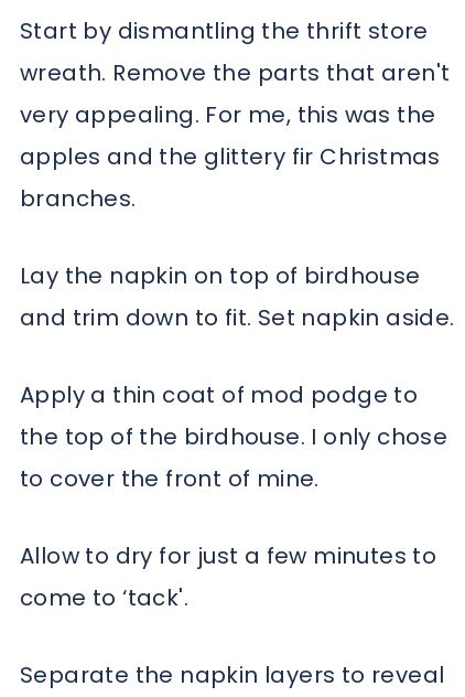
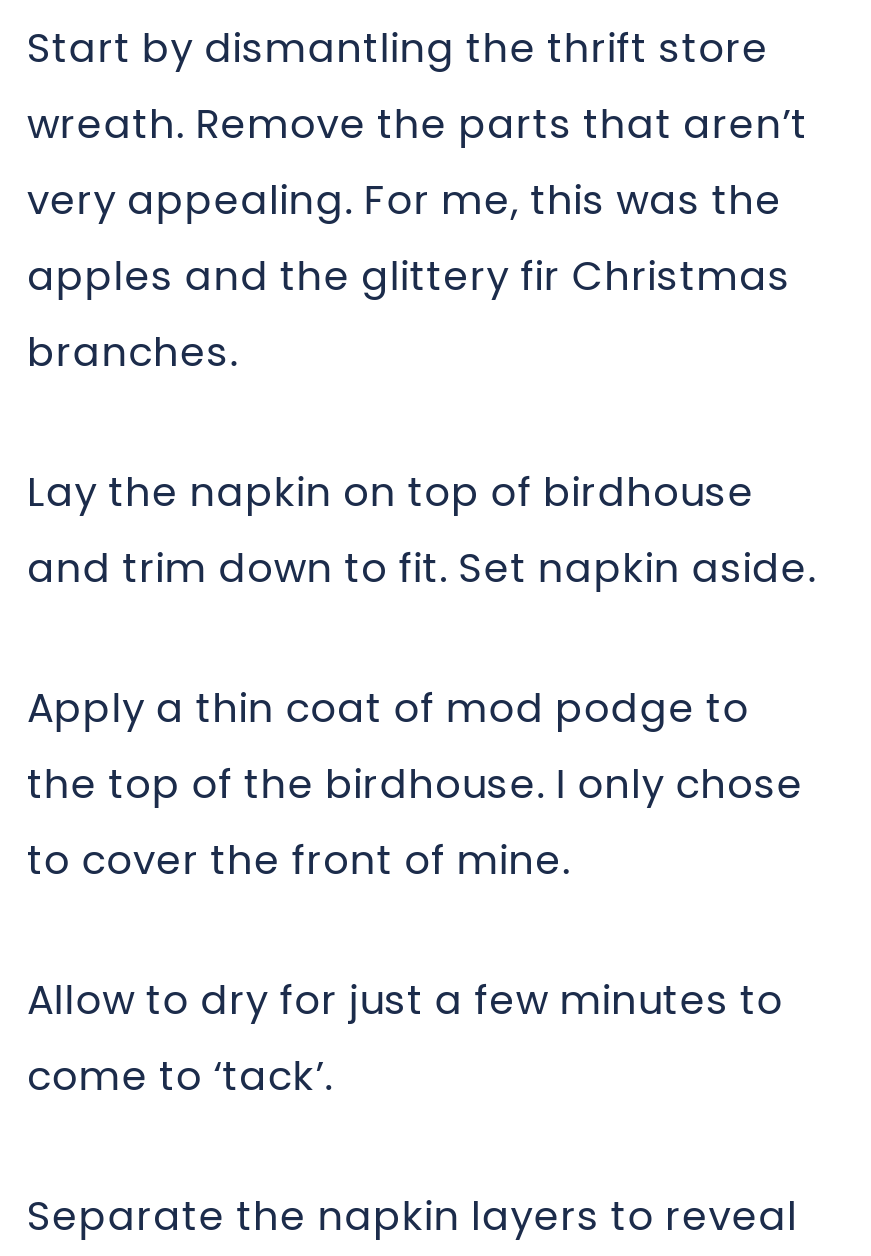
- wreath. Remove the parts that aren't
+ wreath. Remove the parts that aren’t

- come to ‘tack'.
+ come to ‘tack’.
